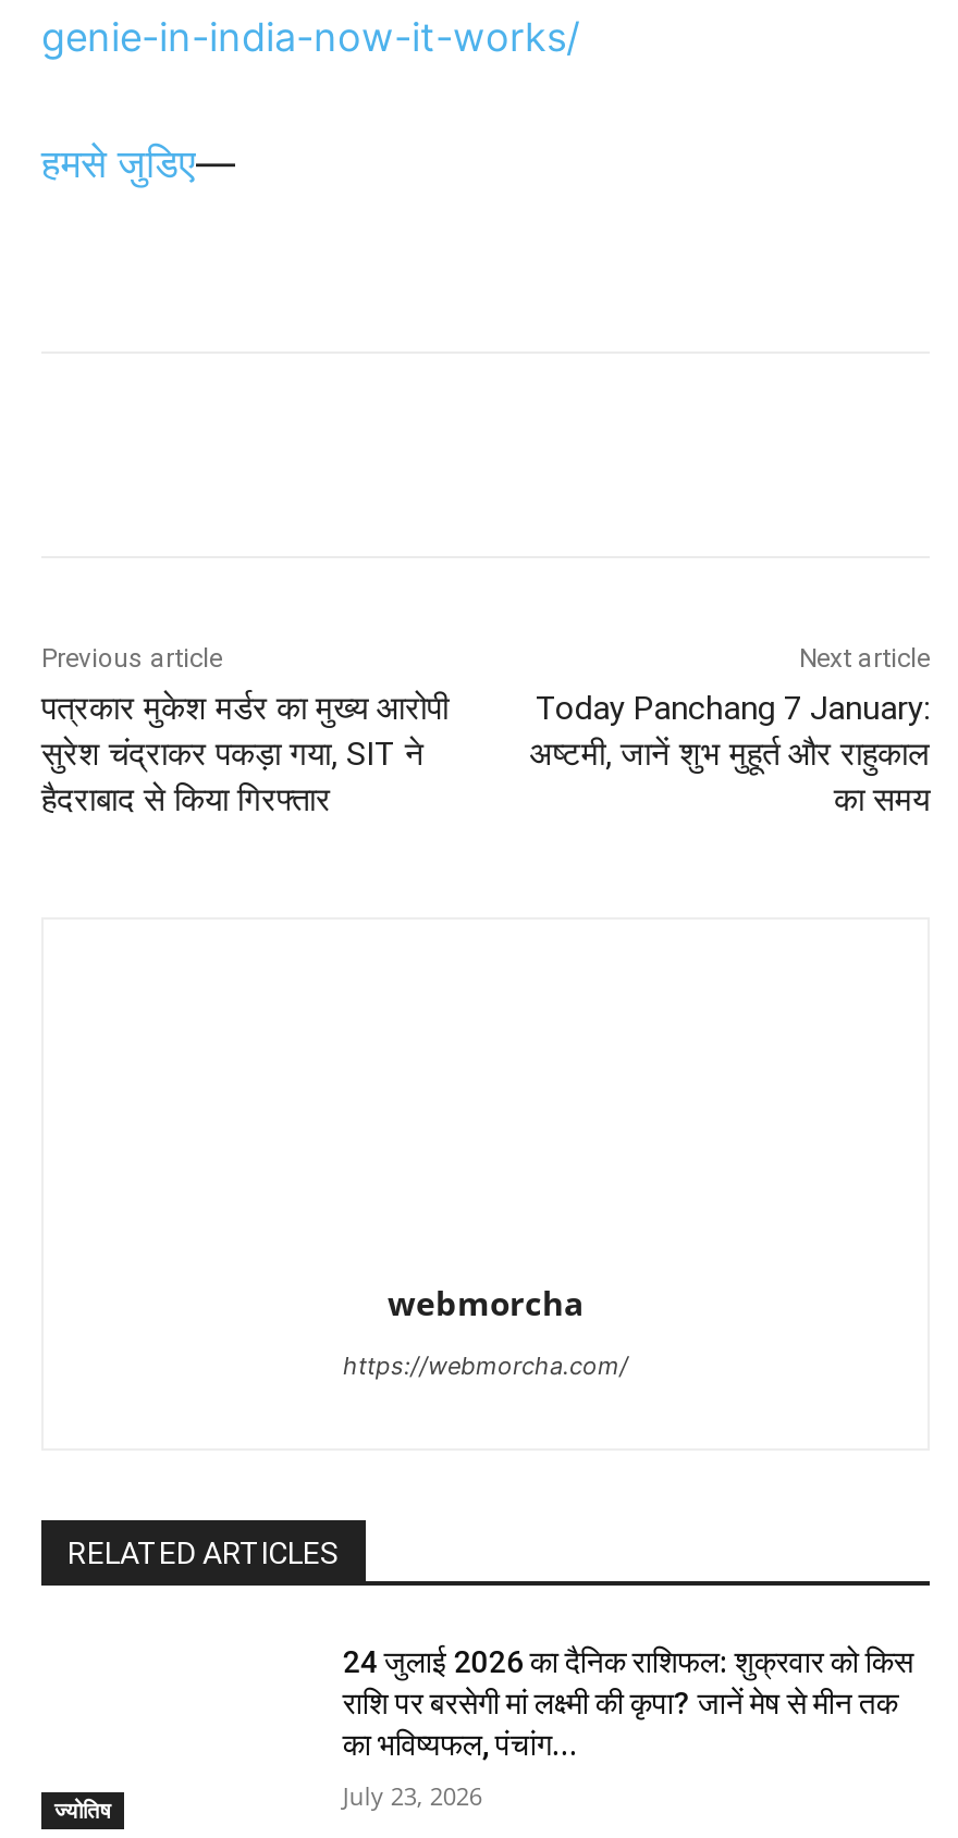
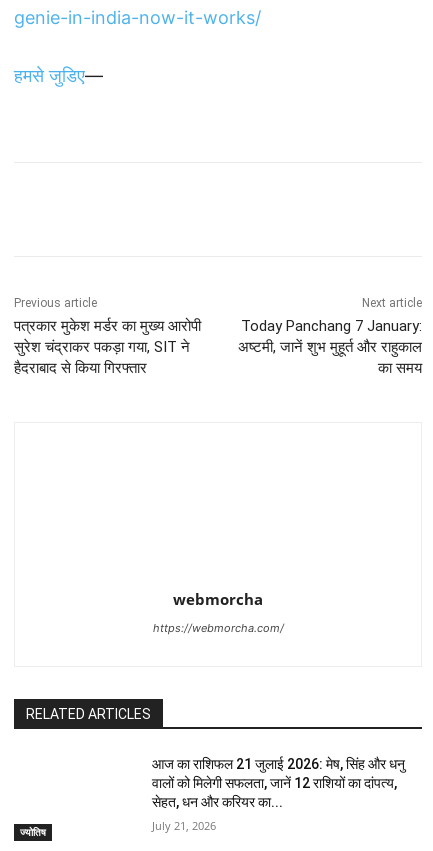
- 24 जुलाई 2026 का दैनिक राशिफल: शुक्रवार को किस
- राशि पर बरसेगी मां लक्ष्मी की कृपा? जानें मेष से मीन तक
- का भविष्यफल, पंचांग...
+ आज का राशिफल 21 जुलाई 2026: मेष, सिंह और धनु
+ वालों को मिलेगी सफलता, जानें 12 राशियों का दांपत्य,
+ सेहत, धन और करियर का...

- July 23, 2026
+ July 21, 2026
